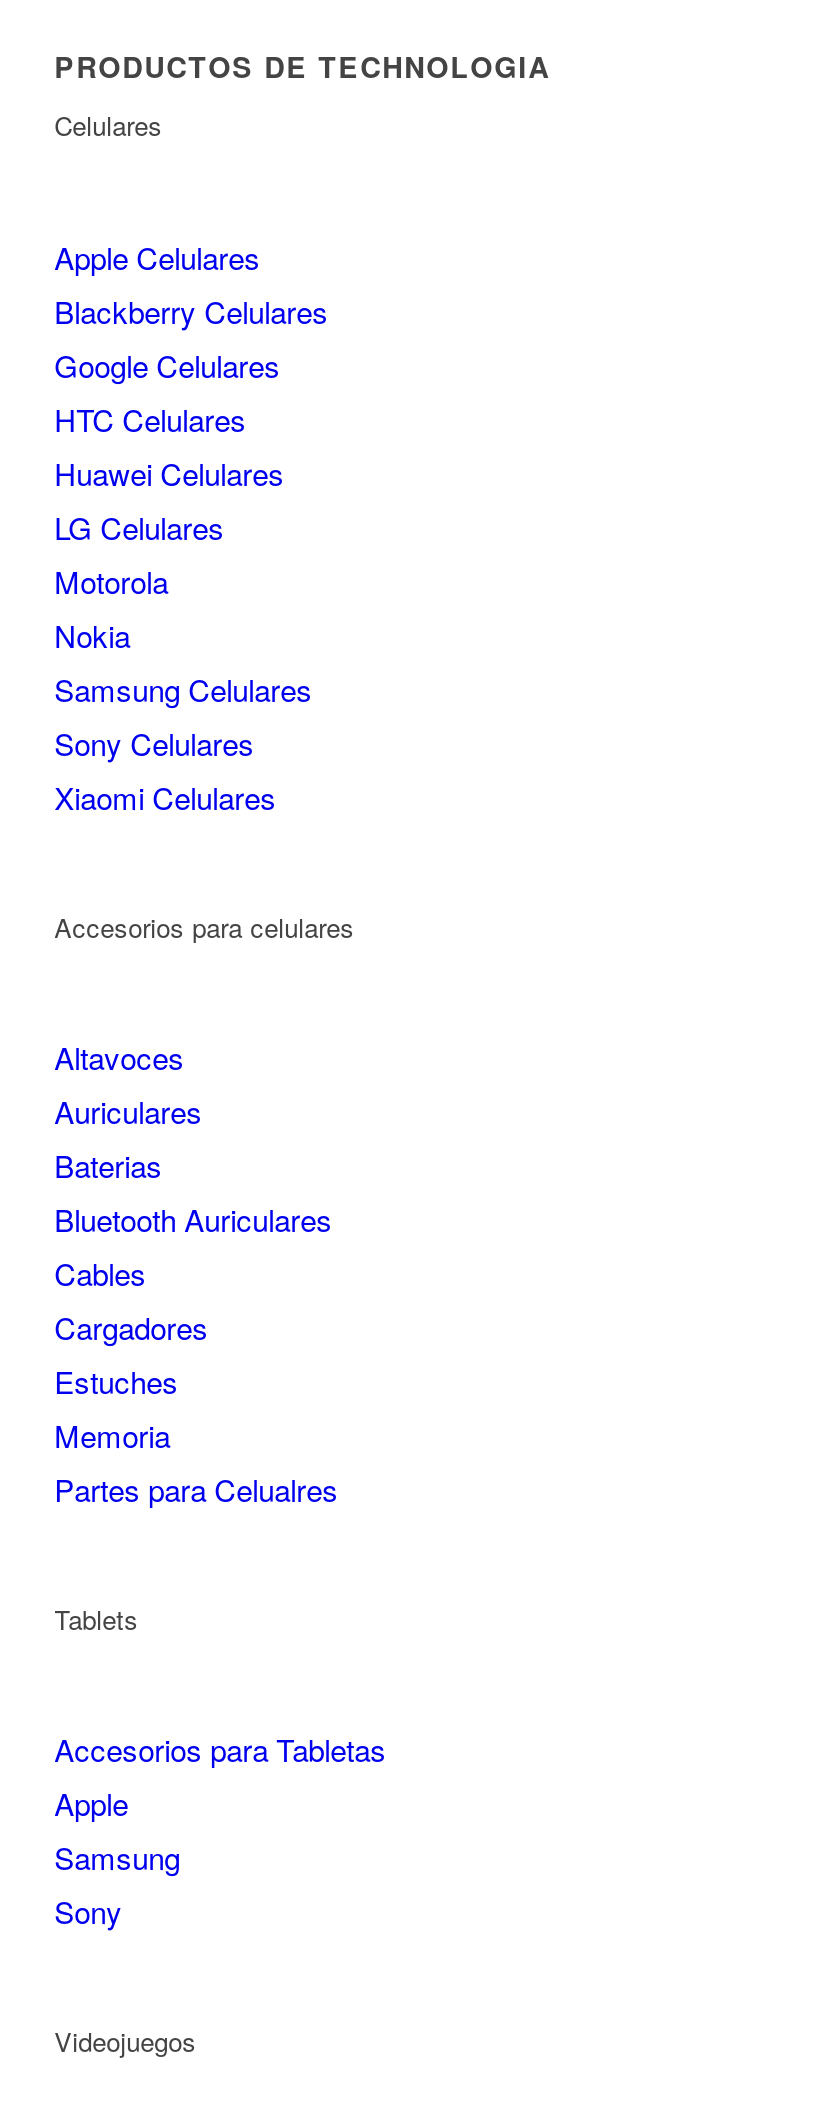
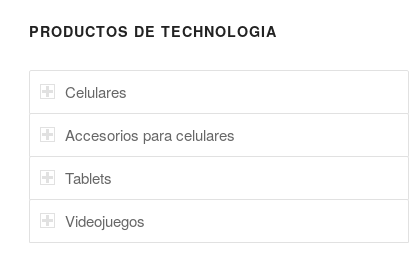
moved down: Celulares

- Apple Celulares
- Blackberry Celulares
- Google Celulares
- HTC Celulares
- Huawei Celulares
- LG Celulares
- Motorola
- Nokia
- Samsung Celulares
- Sony Celulares
- Xiaomi Celulares

- Altavoces
- Auriculares
- Baterias
- Bluetooth Auriculares
- Cables
- Cargadores
- Estuches
- Memoria
- Partes para Celualres

- Accesorios para Tabletas
- Apple
- Samsung
- Sony
